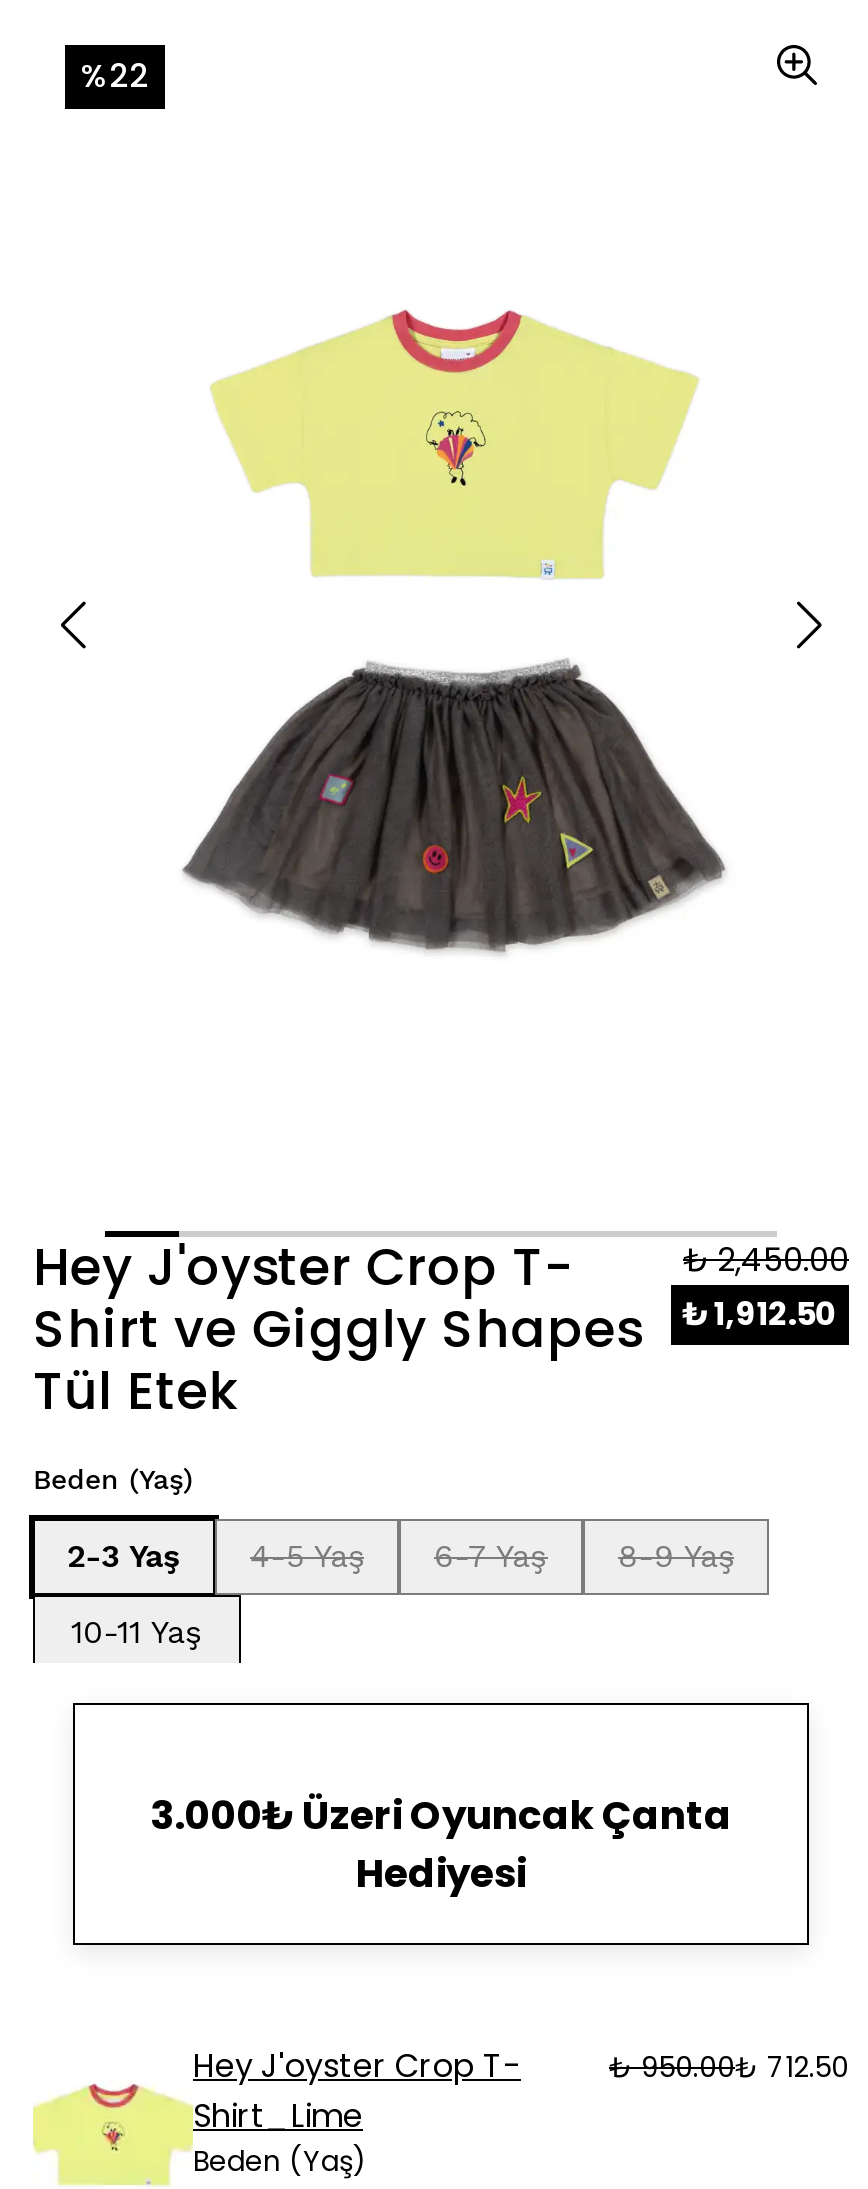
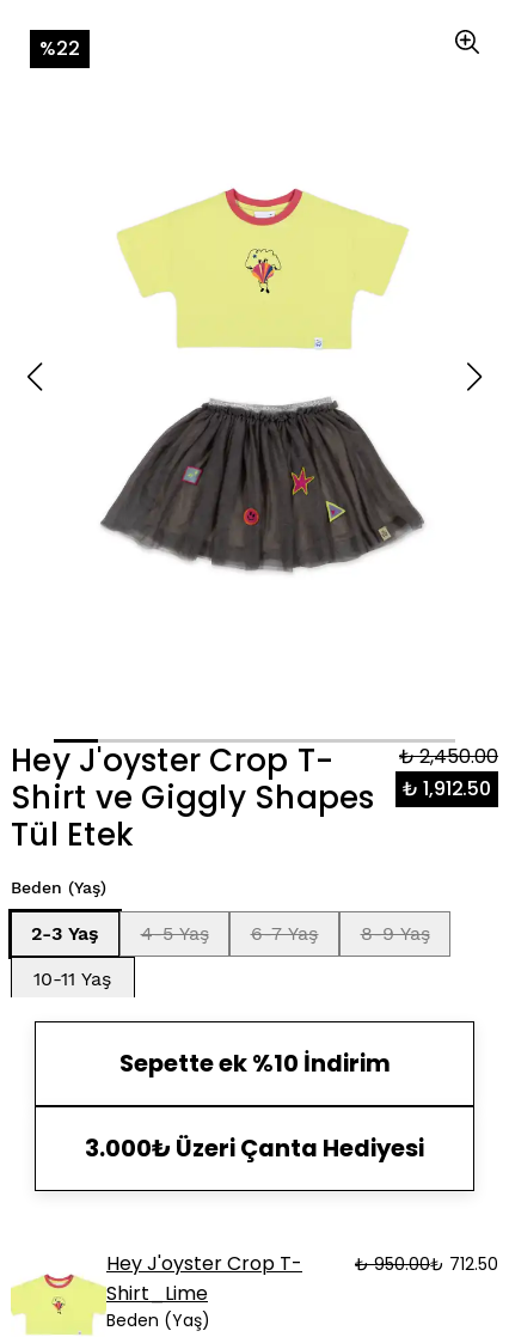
- 3.000₺ Üzeri Oyuncak Çanta
- Hediyesi
+ Sepette ek %10 İndirim
+ 3.000₺ Üzeri Çanta Hediyesi
